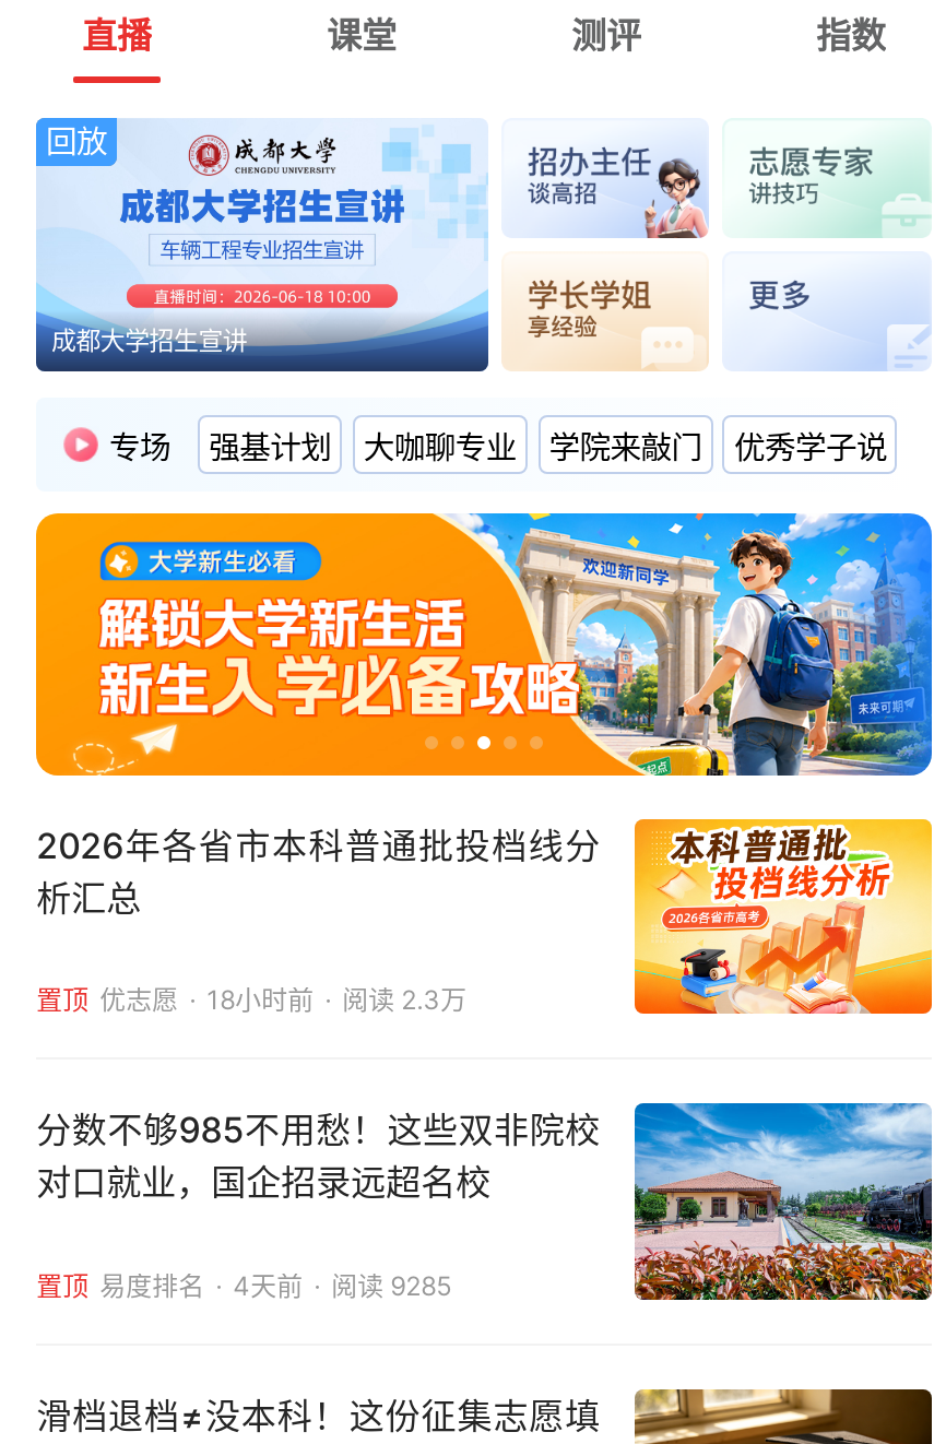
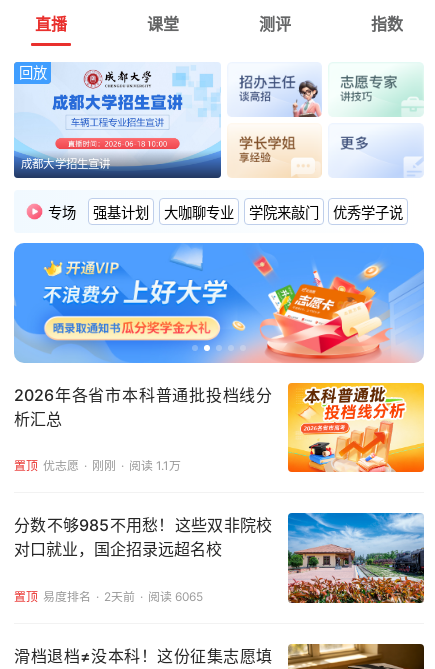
- [image]
+ [image]

- 18小时前
- 阅读 2.3万
+ 刚刚
+ 阅读 1.1万

- 4天前
+ 2天前

- 阅读 9285
+ 阅读 6065
